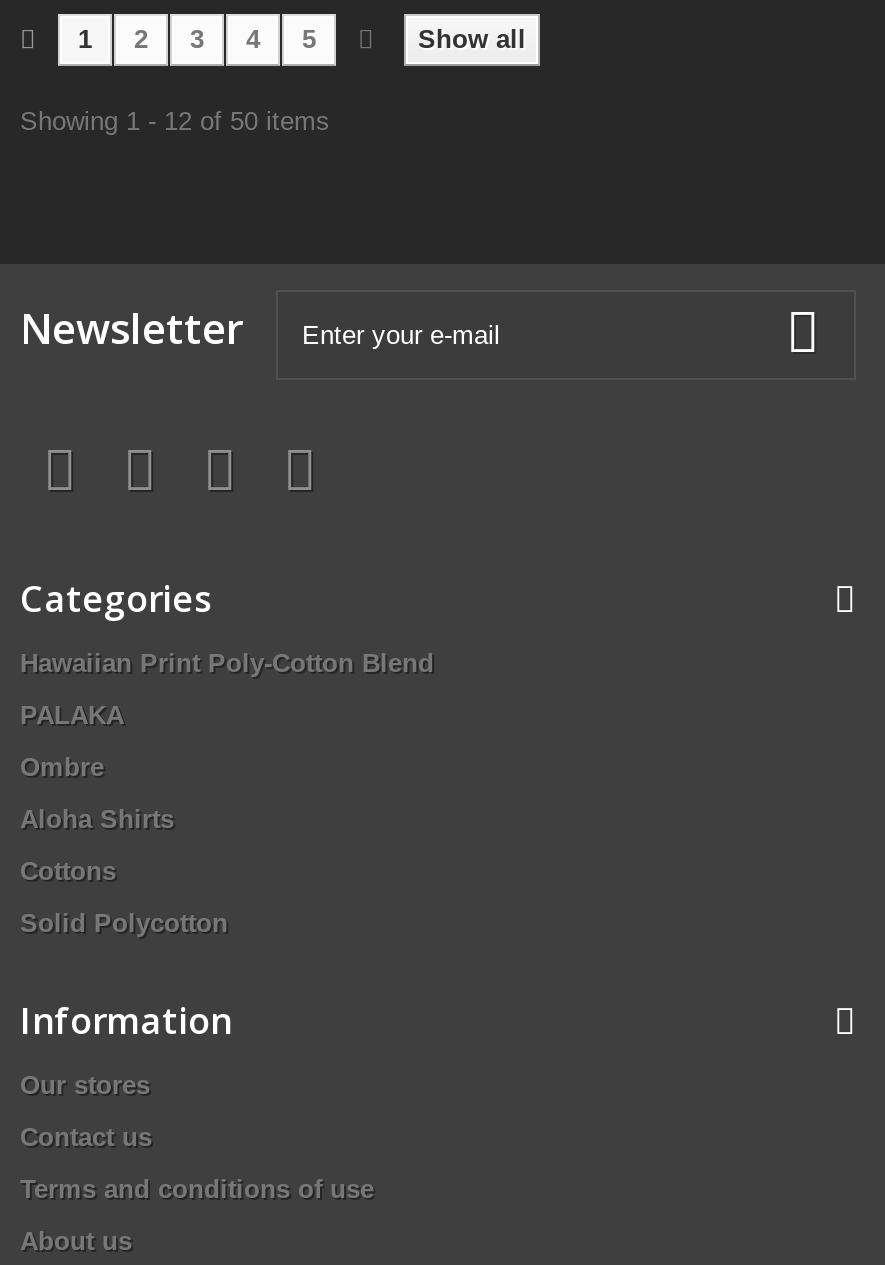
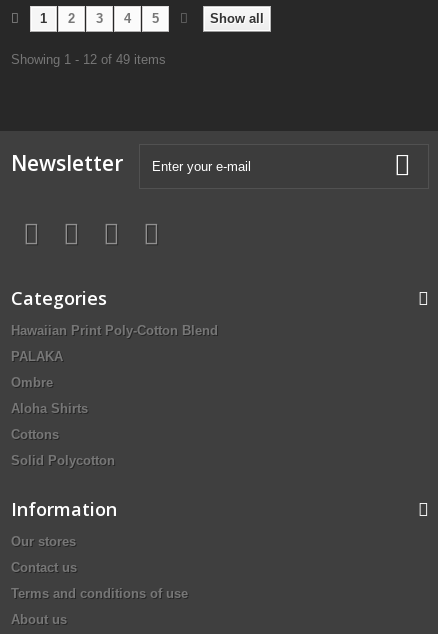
- Showing 1 - 12 of 50 items
+ Showing 1 - 12 of 49 items
